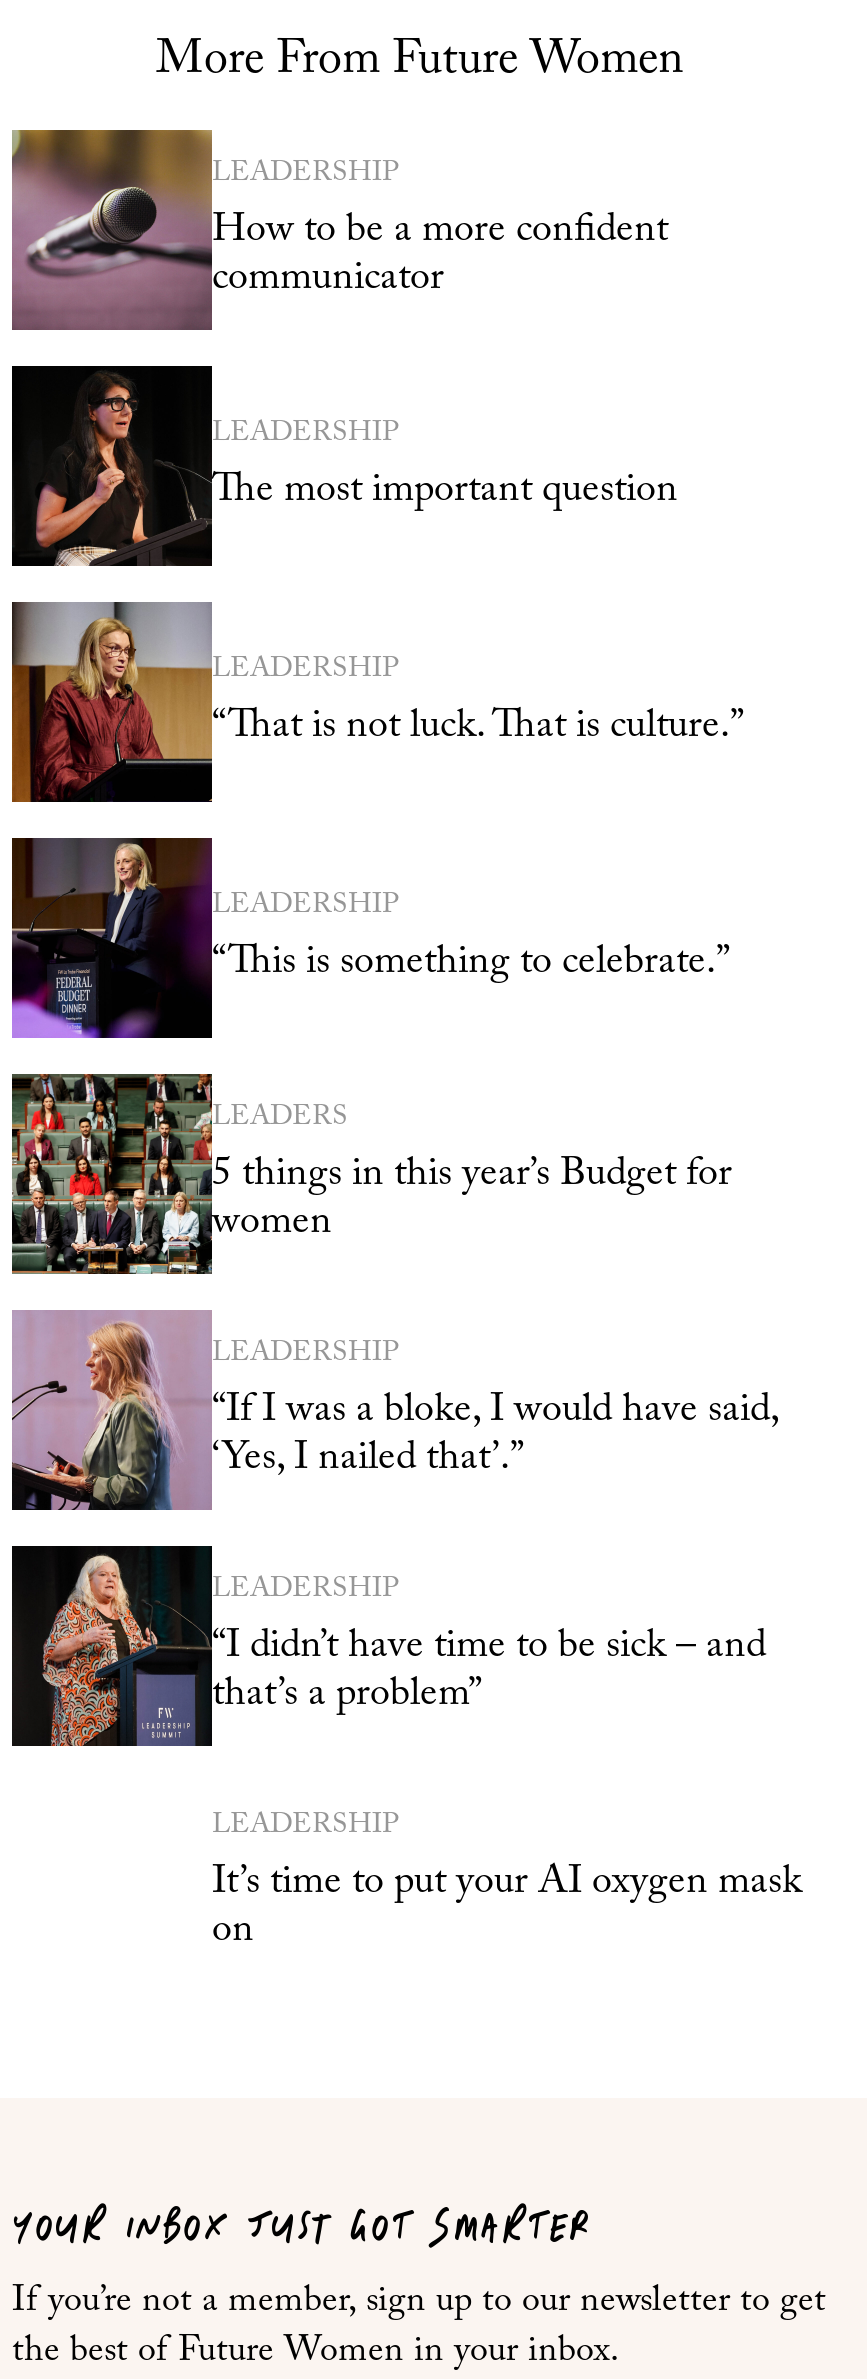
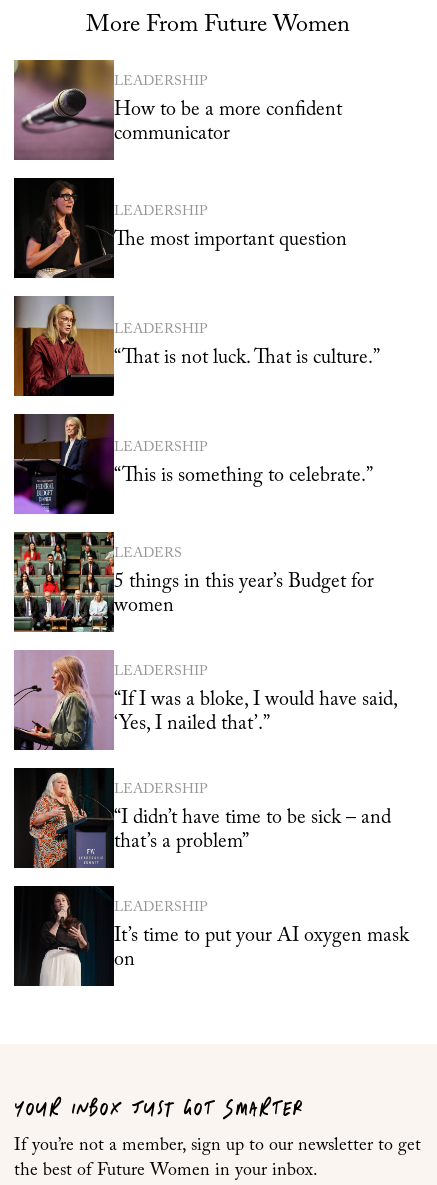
+ [image]
